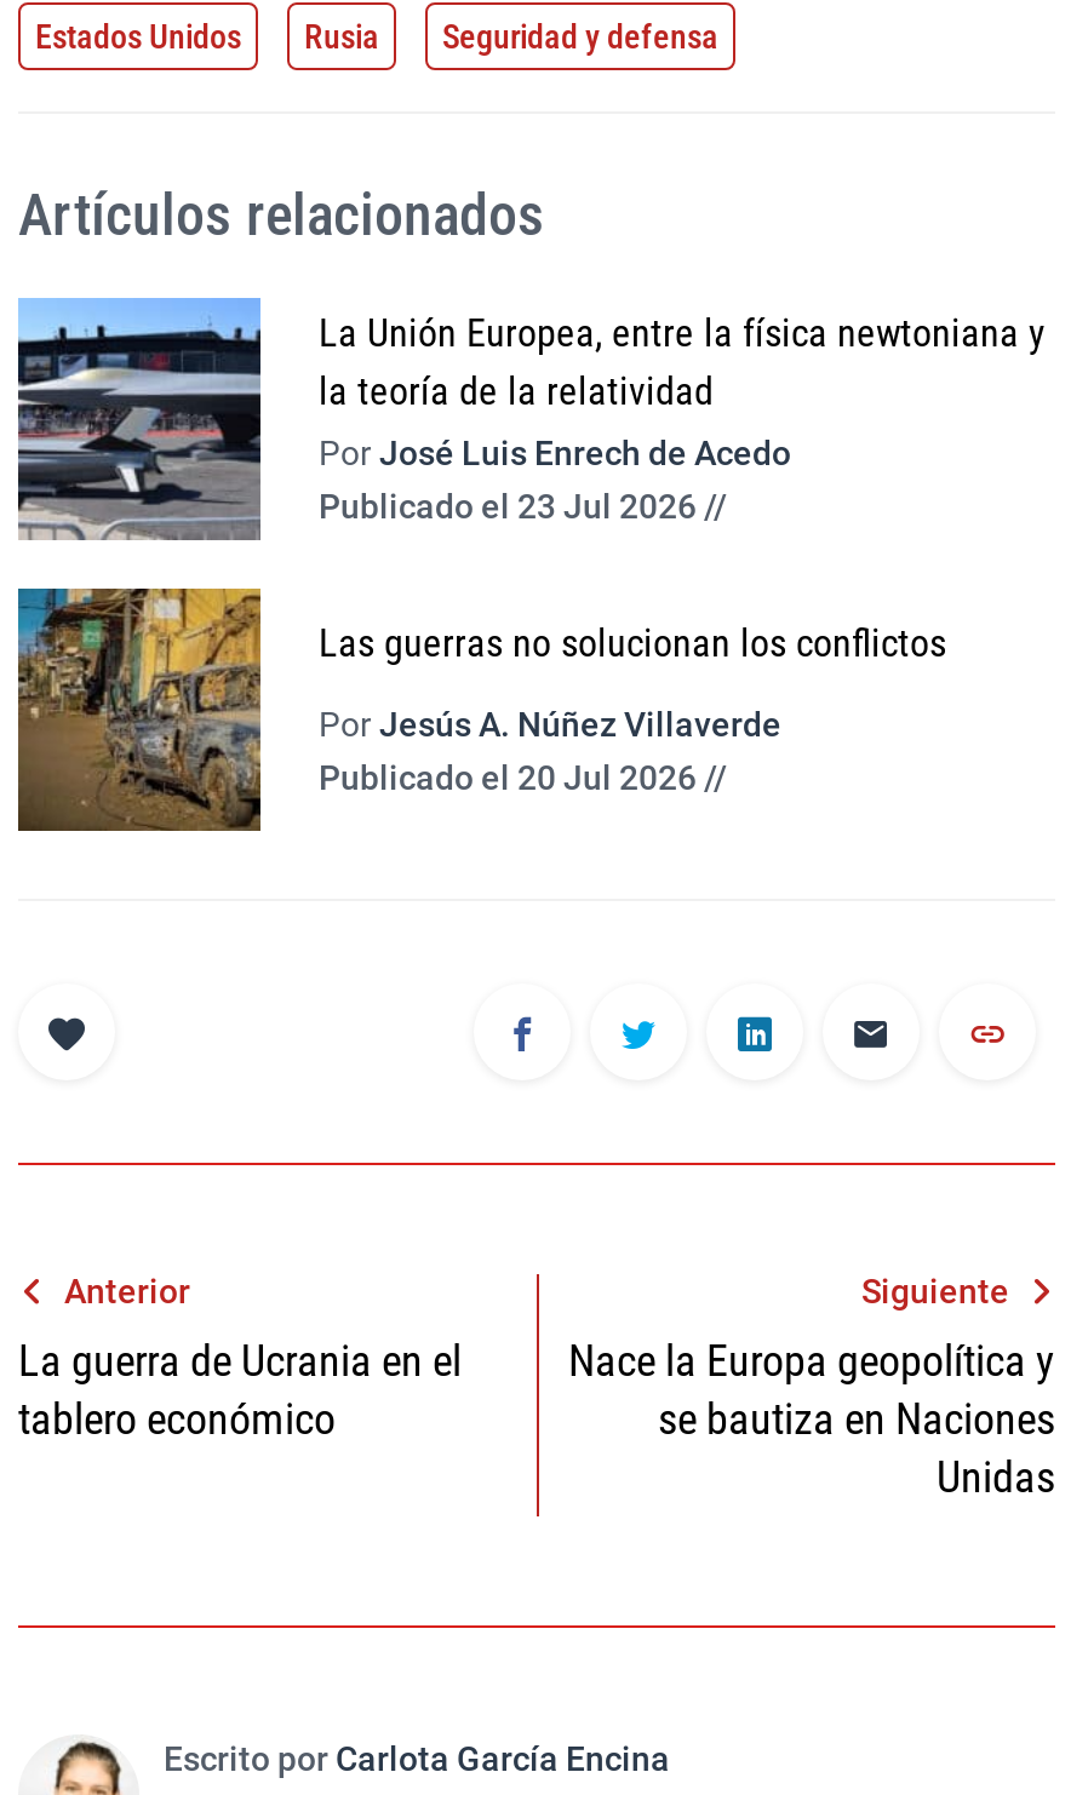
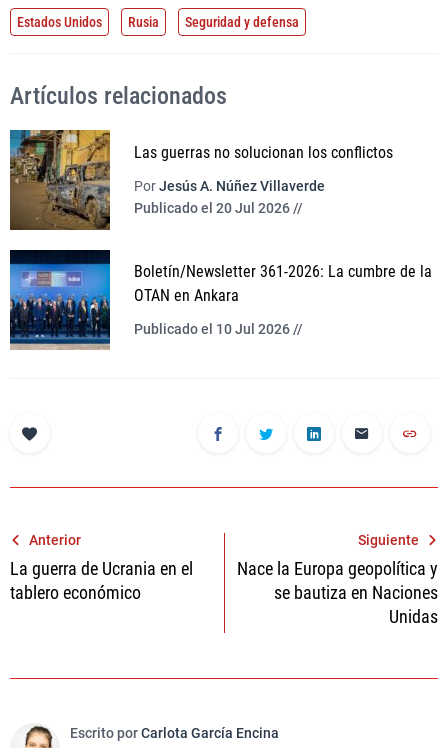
- [image]
- La Unión Europea, entre la física newtoniana y
- la teoría de la relatividad
- Por José Luis Enrech de Acedo
- Publicado el 23 Jul 2026 //

moved up: [image] | Las guerras no solucionan los conflictos | Por Jesús A. Núñez Villaverde | Publicado el 20 Jul 2026 //

+ [image]
+ Boletín/Newsletter 361-2026: La cumbre de la
+ OTAN en Ankara
+ Publicado el 10 Jul 2026 //
